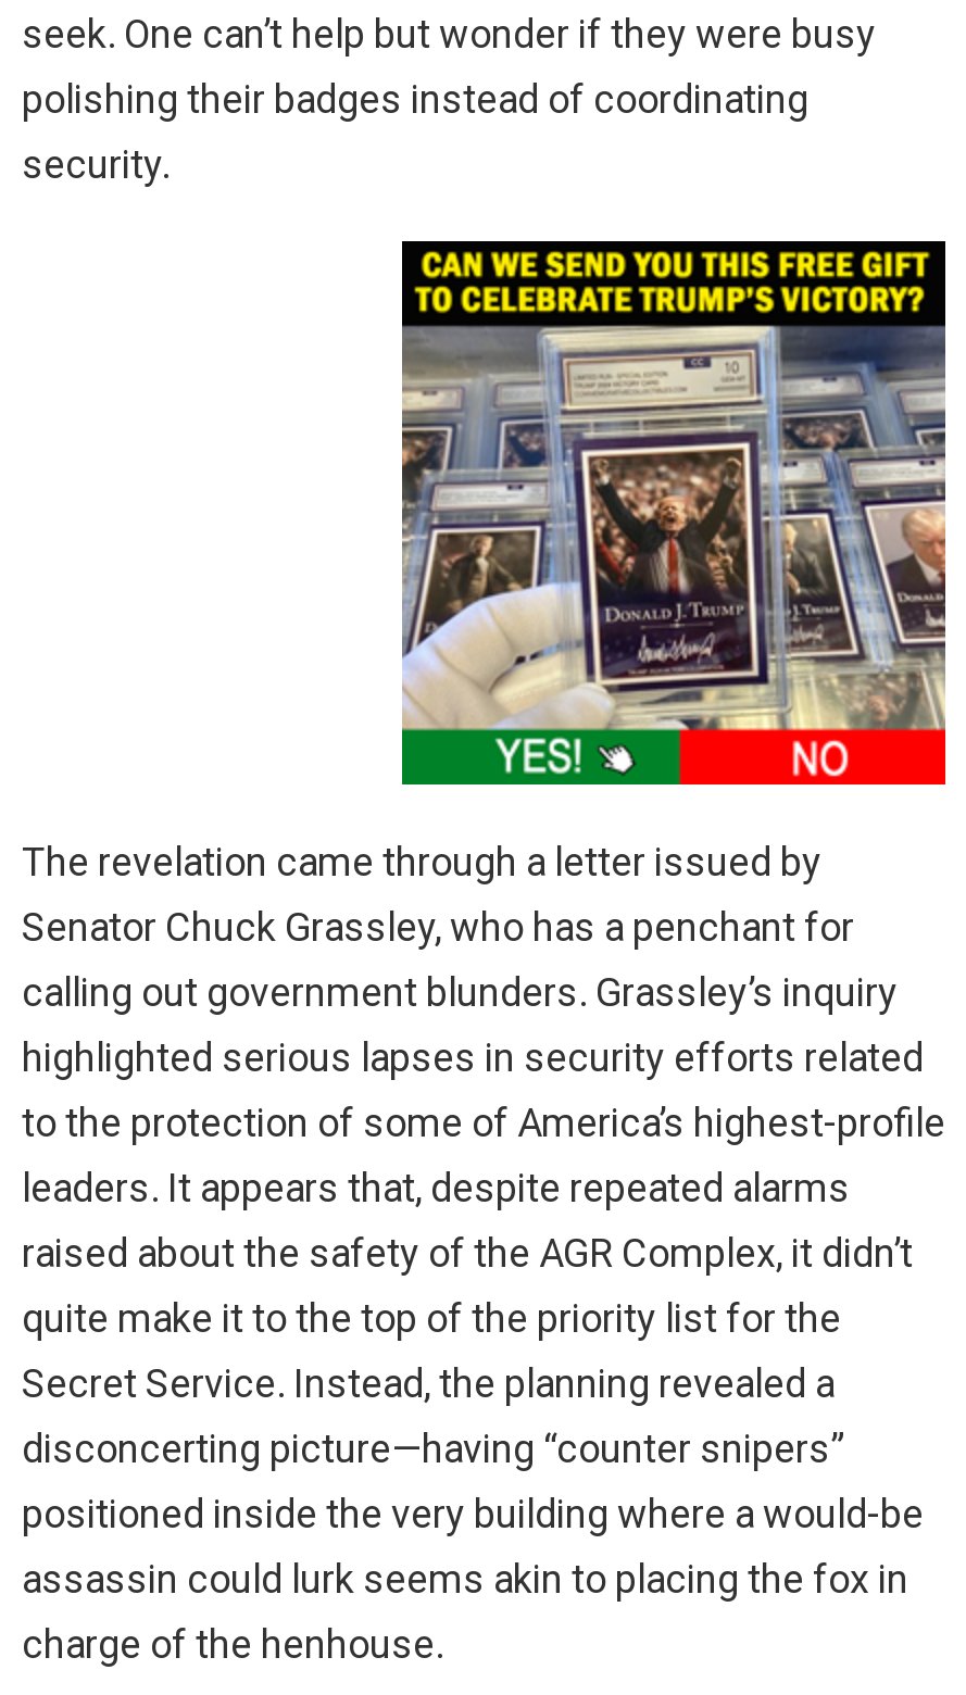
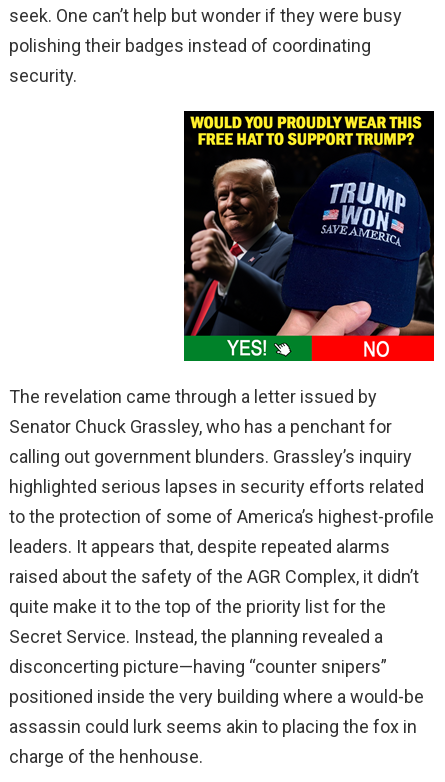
- [image]
+ [image]
